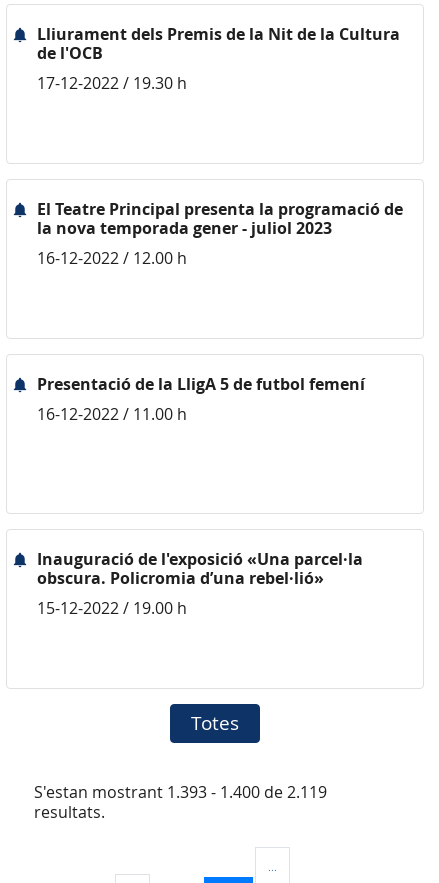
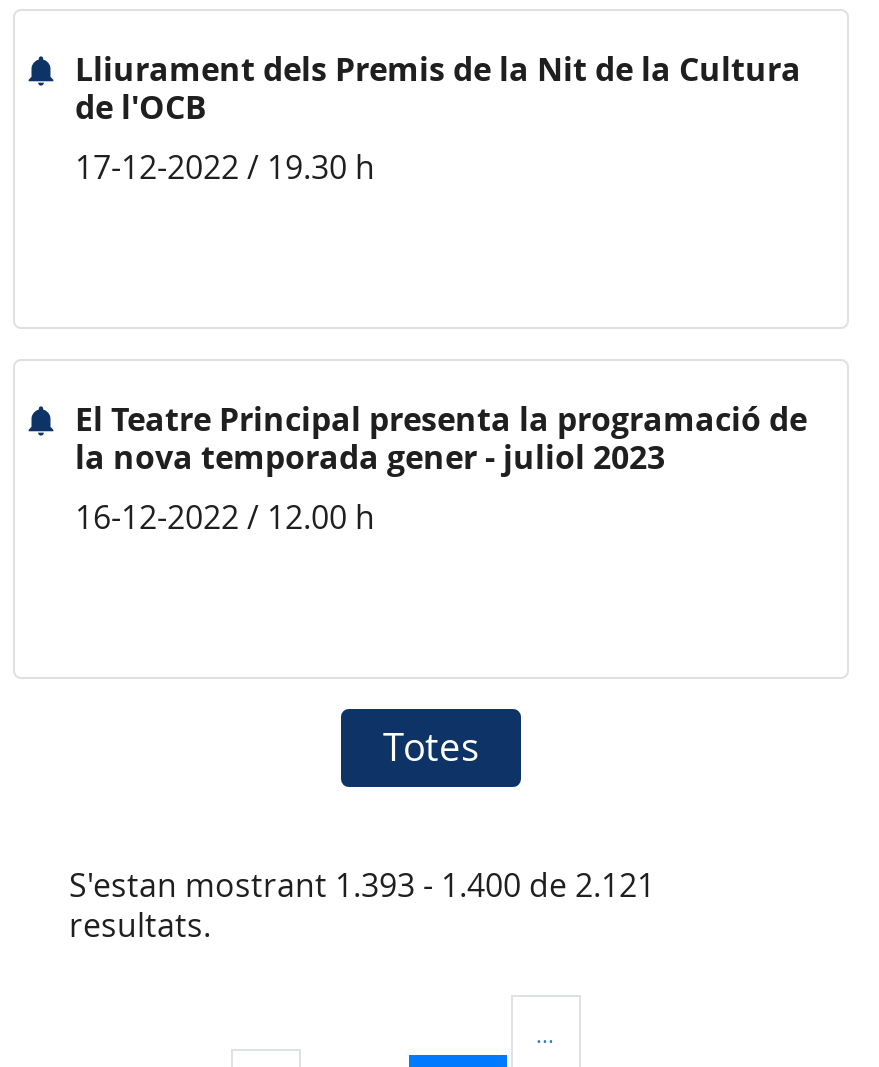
- Presentació de la LligA 5 de futbol femení
- 16-12-2022 / 11.00 h

- Inauguració de l'exposició «Una parcel·la
- obscura. Policromia d’una rebel·lió»
- 15-12-2022 / 19.00 h

- S'estan mostrant 1.393 - 1.400 de 2.119
+ S'estan mostrant 1.393 - 1.400 de 2.121
